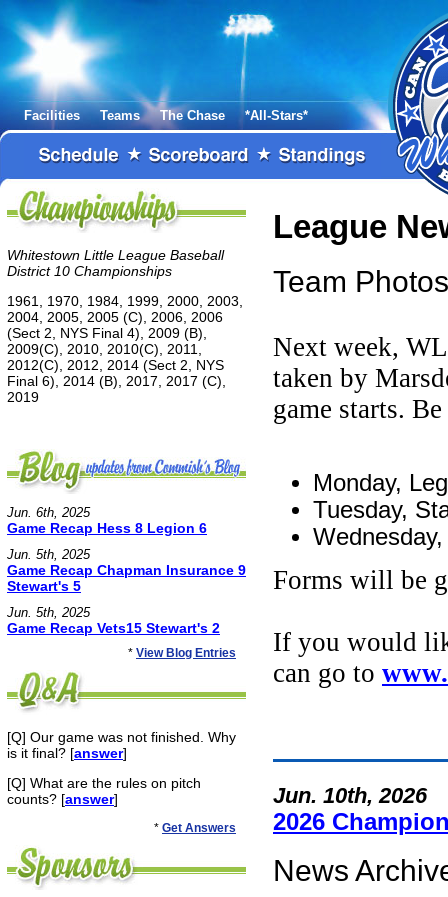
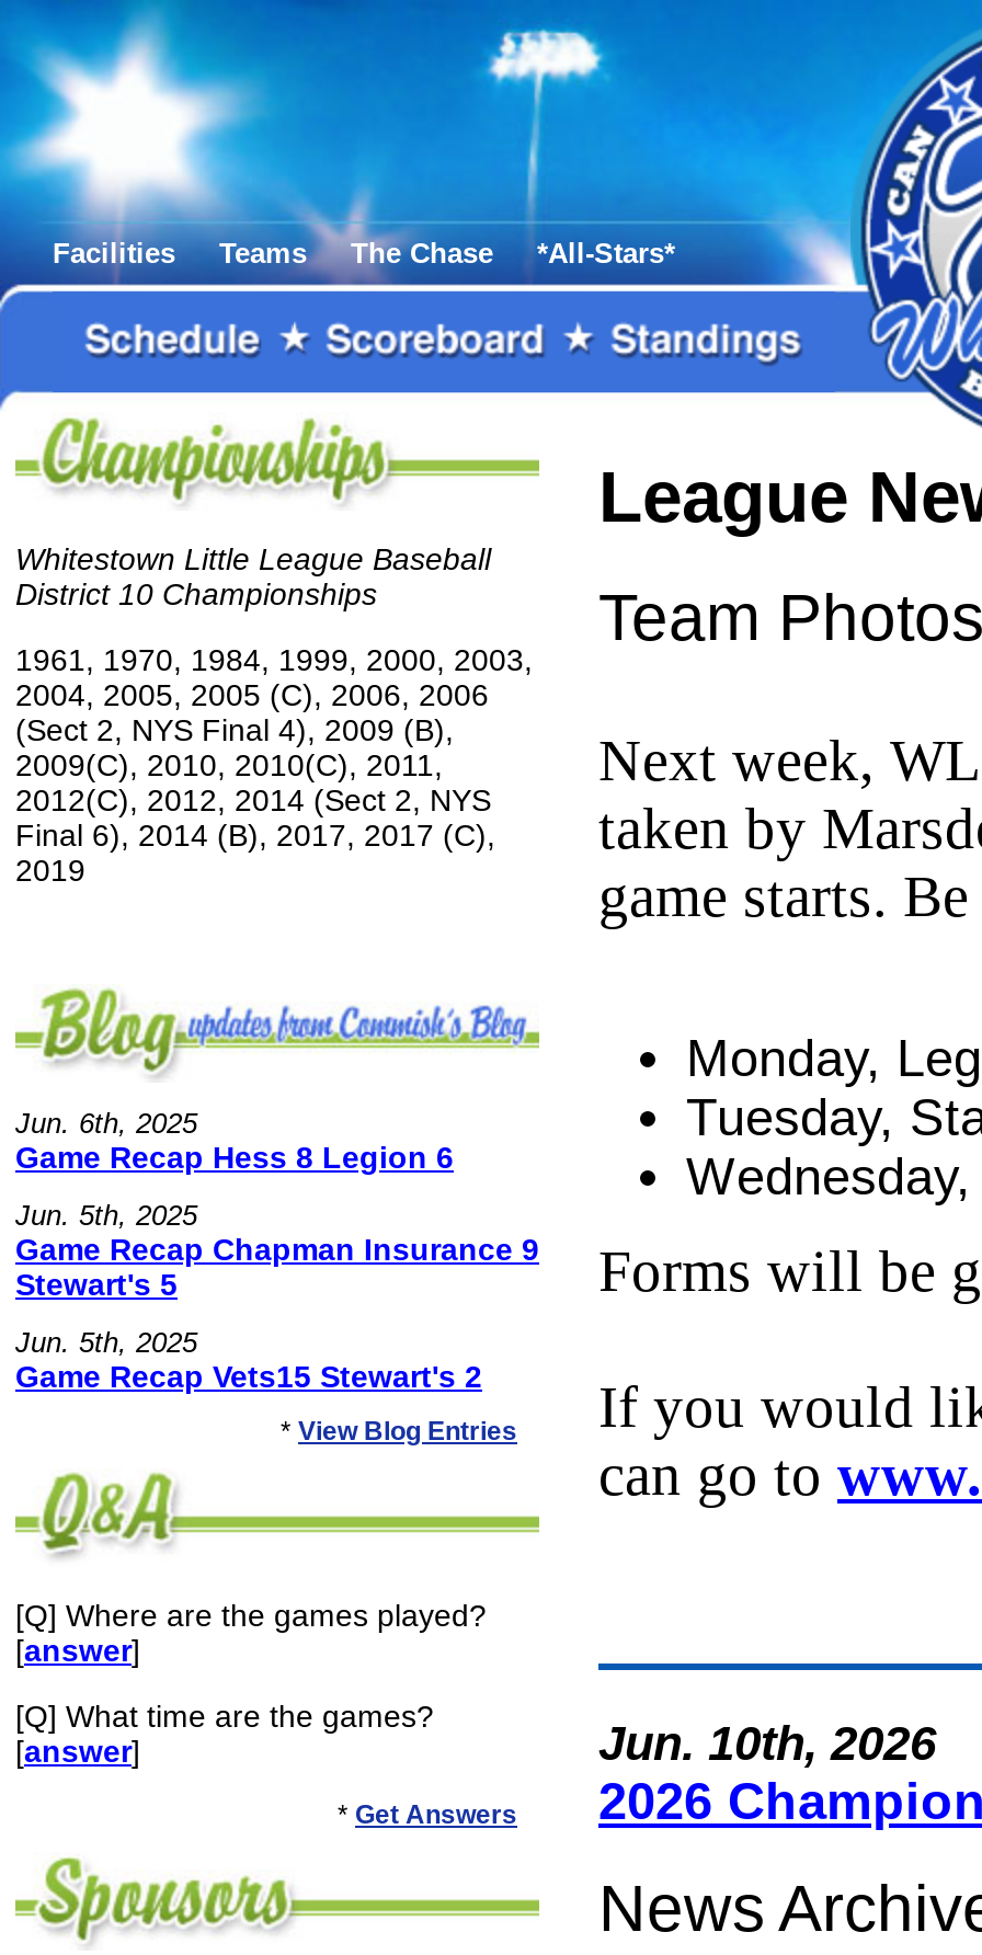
- [Q] Our game was not finished. Why
- is it final? [answer]
+ [Q] Where are the games played?
+ [answer]

- [Q] What are the rules on pitch
- counts? [answer]
+ [Q] What time are the games?
+ [answer]
